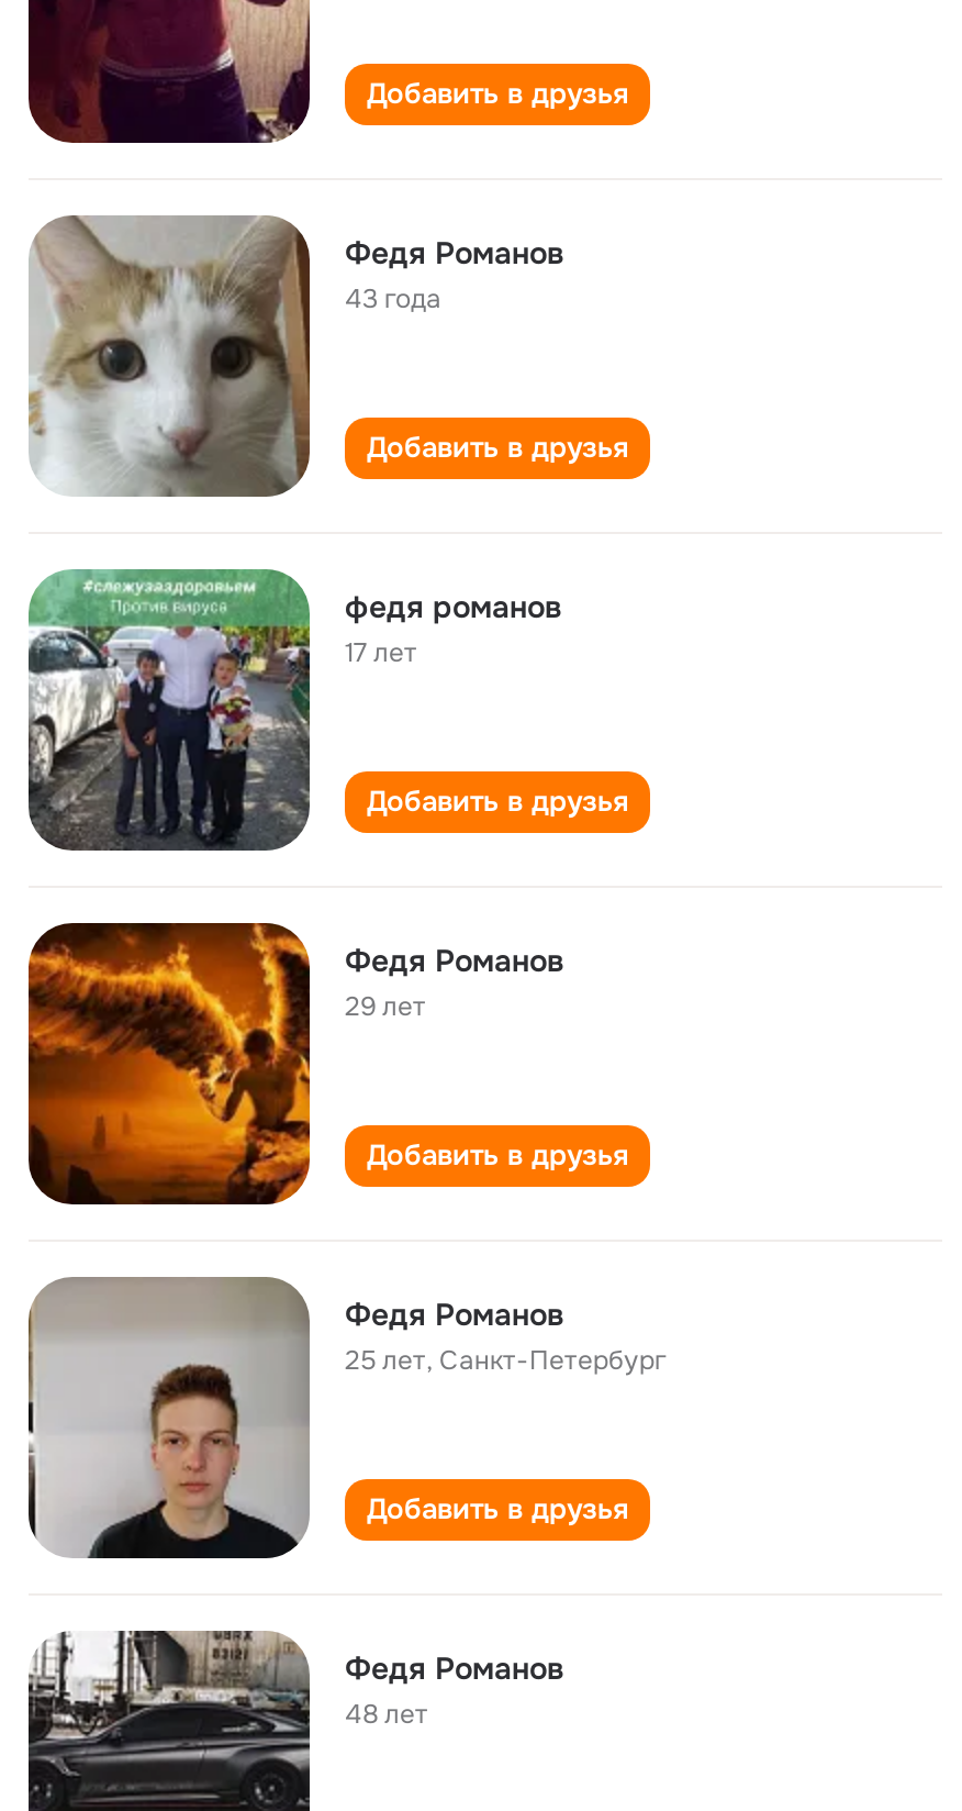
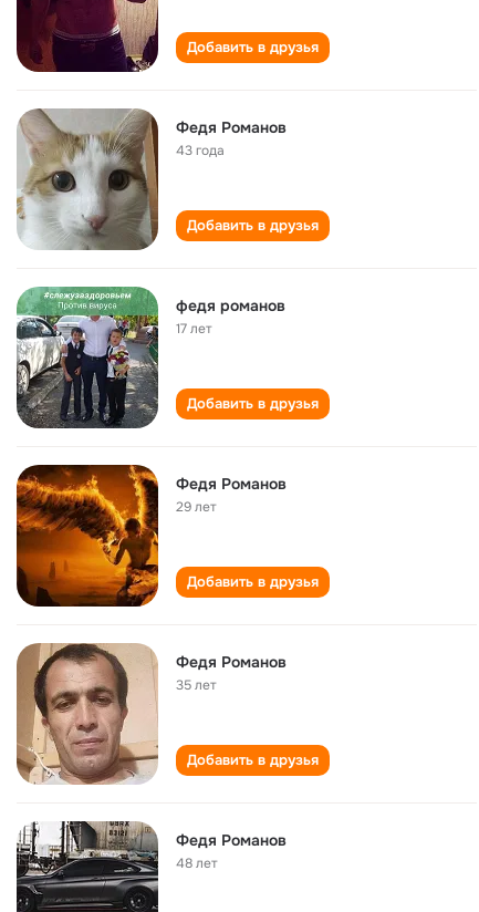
- [image]
- 25 лет, Санкт-Петербург
+ [image]
+ 35 лет
